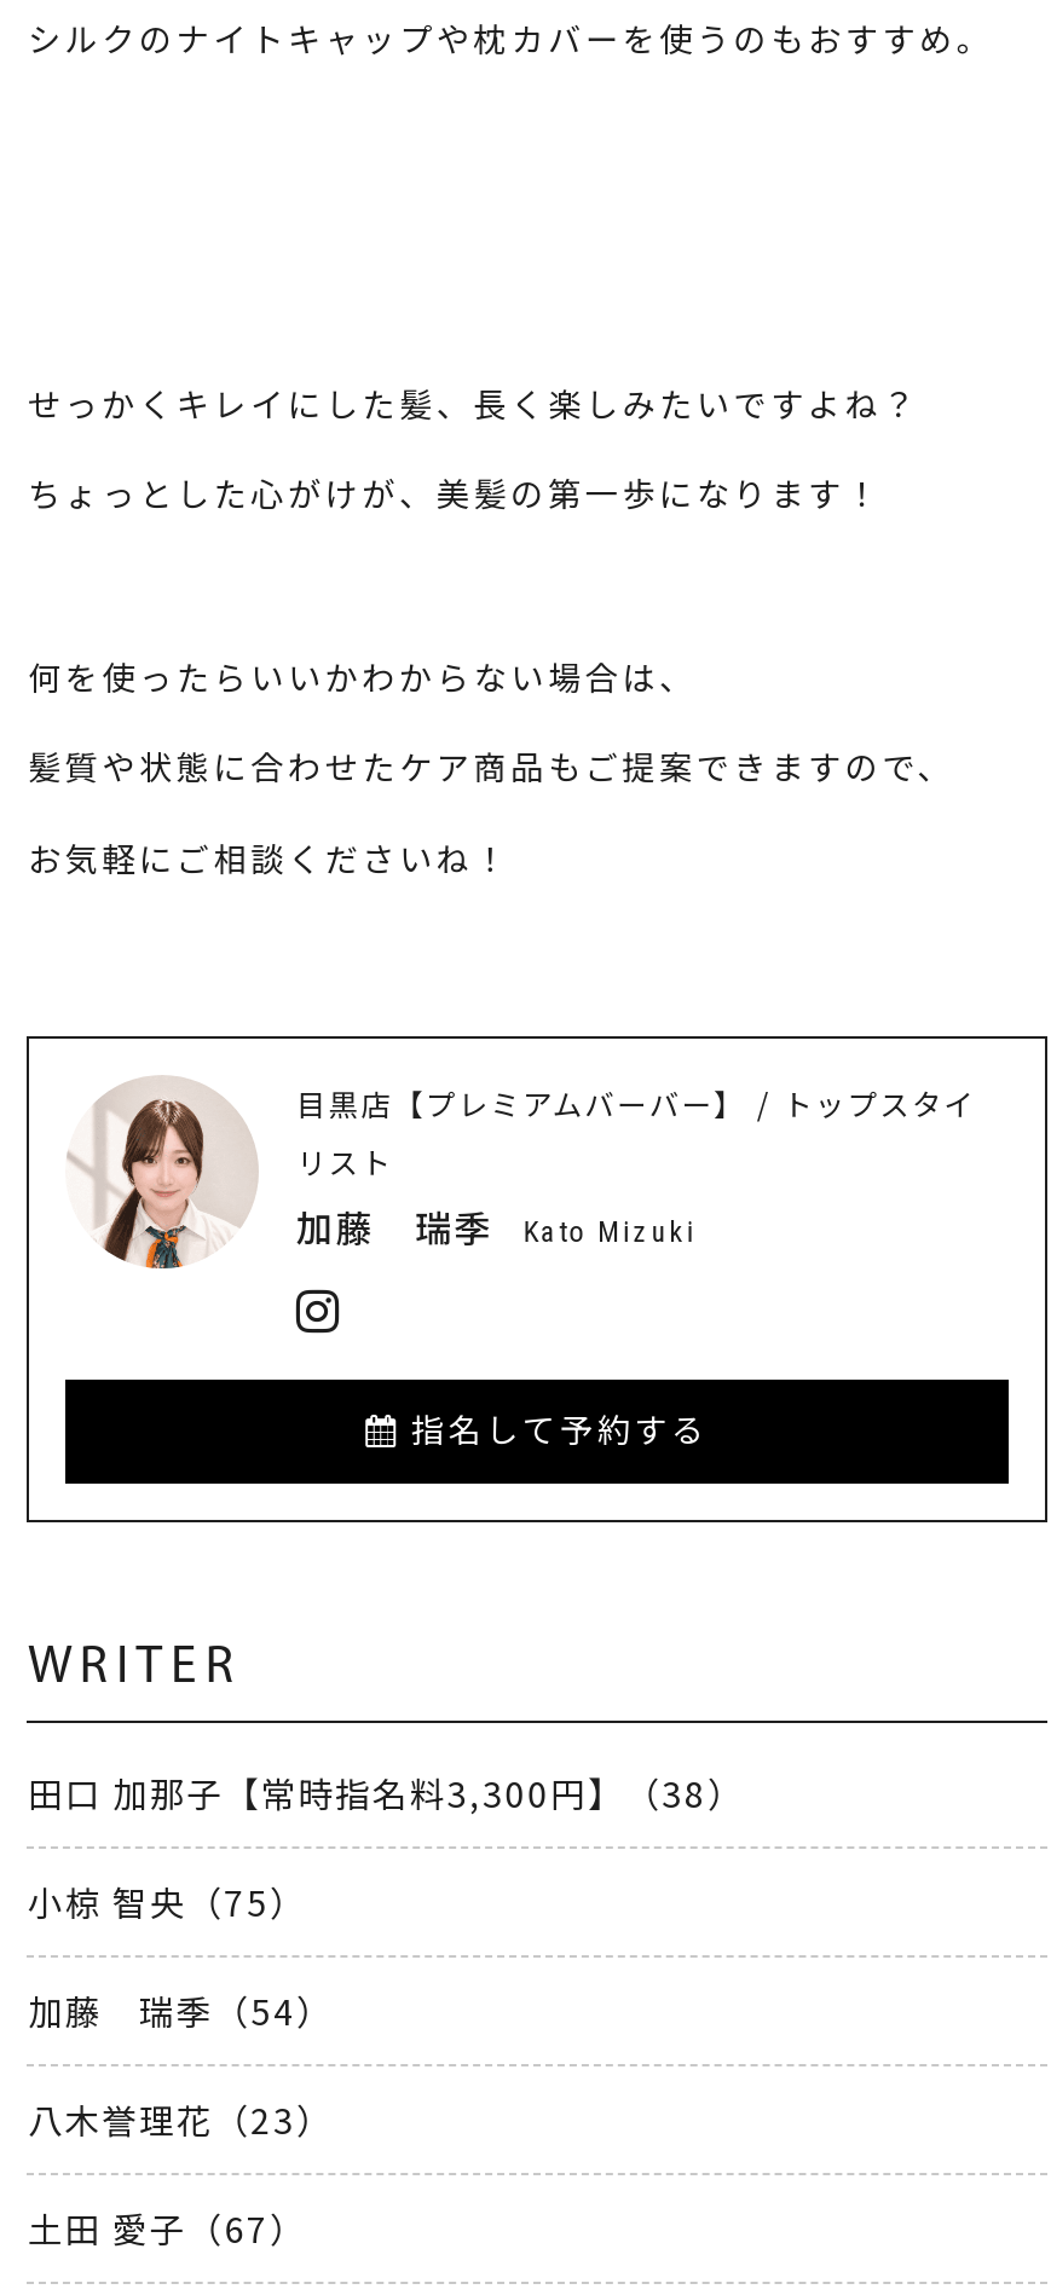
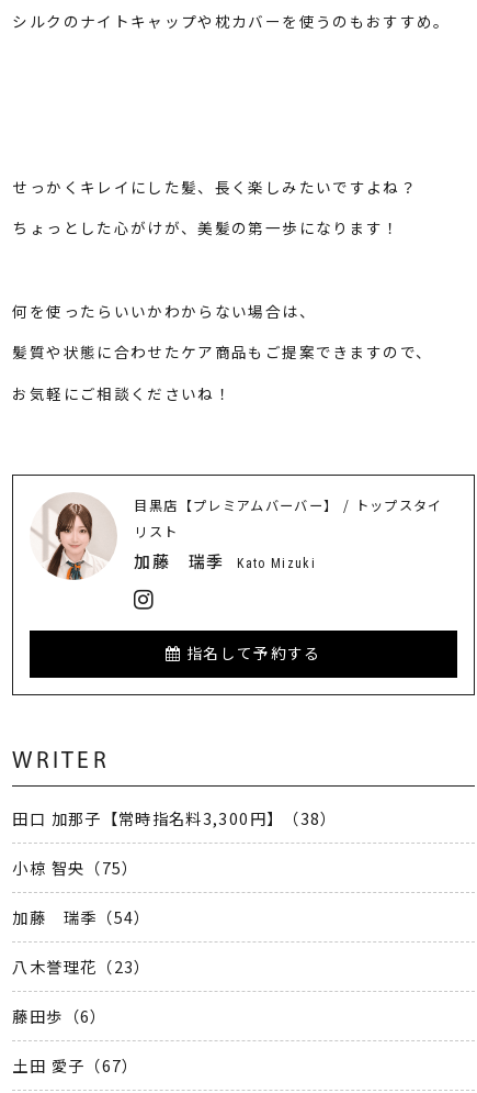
+ 藤田歩（6）
